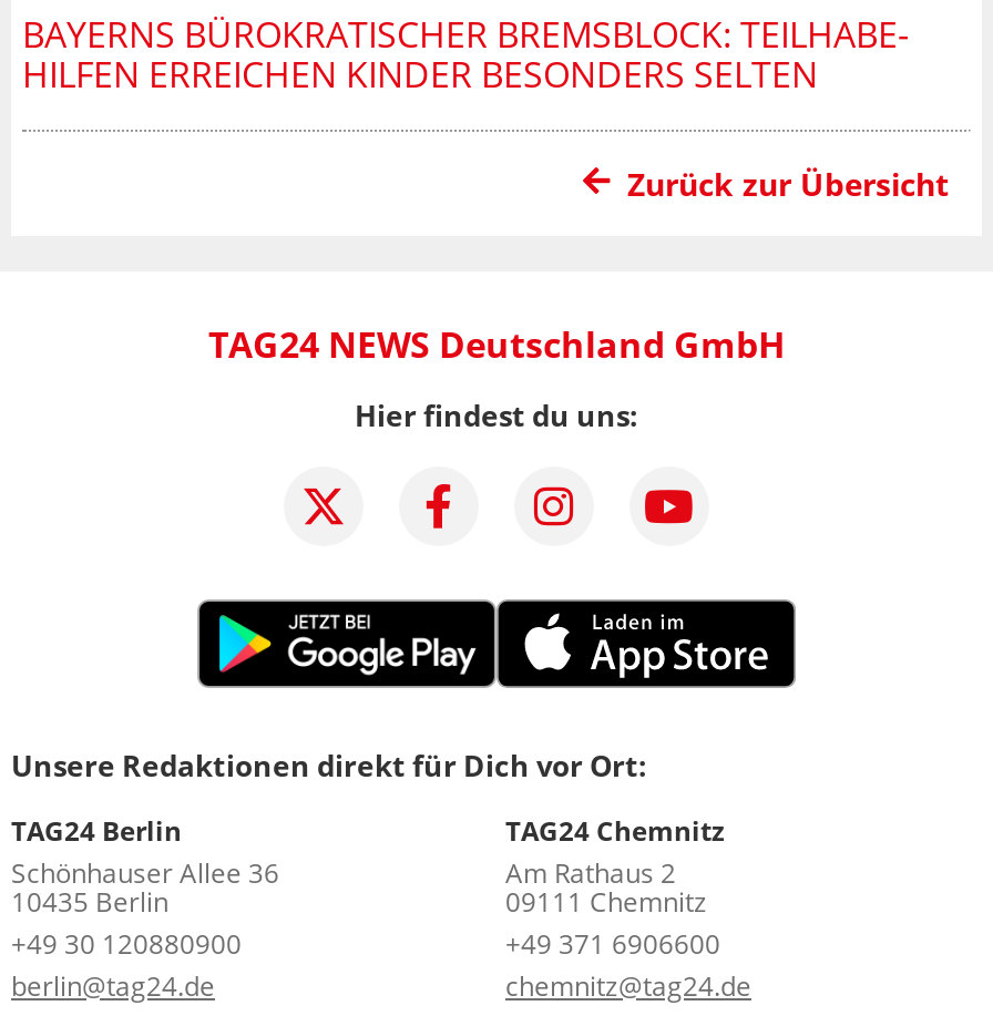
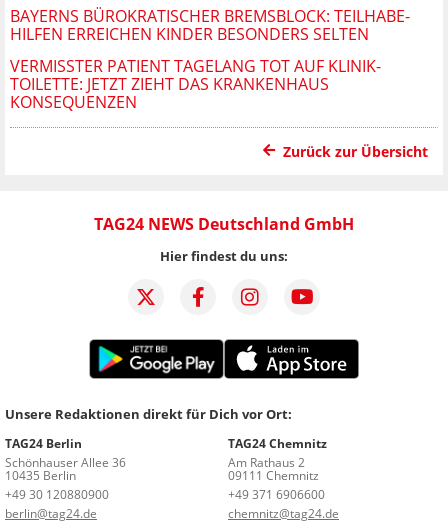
+ VERMISSTER PATIENT TAGELANG TOT AUF KLINIK-
+ TOILETTE: JETZT ZIEHT DAS KRANKENHAUS
+ KONSEQUENZEN
